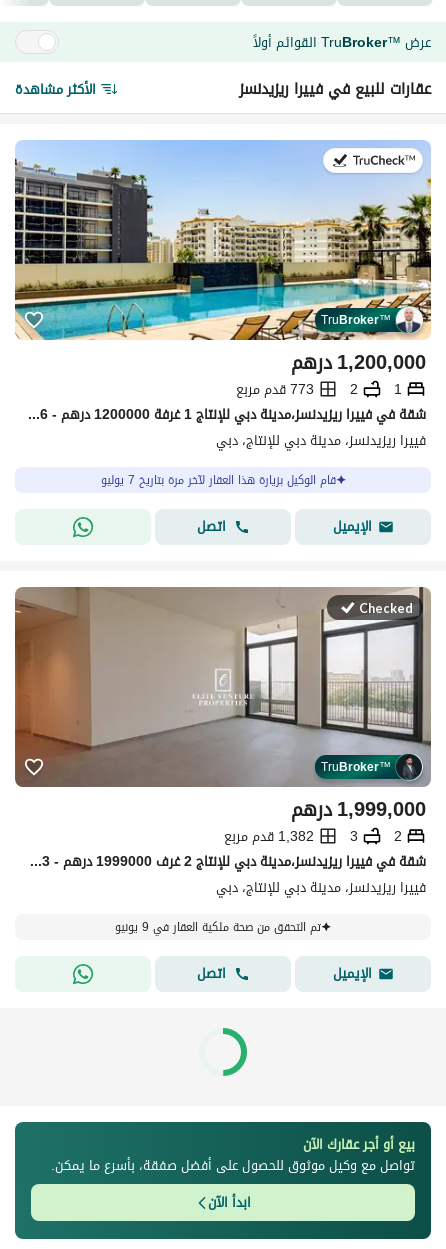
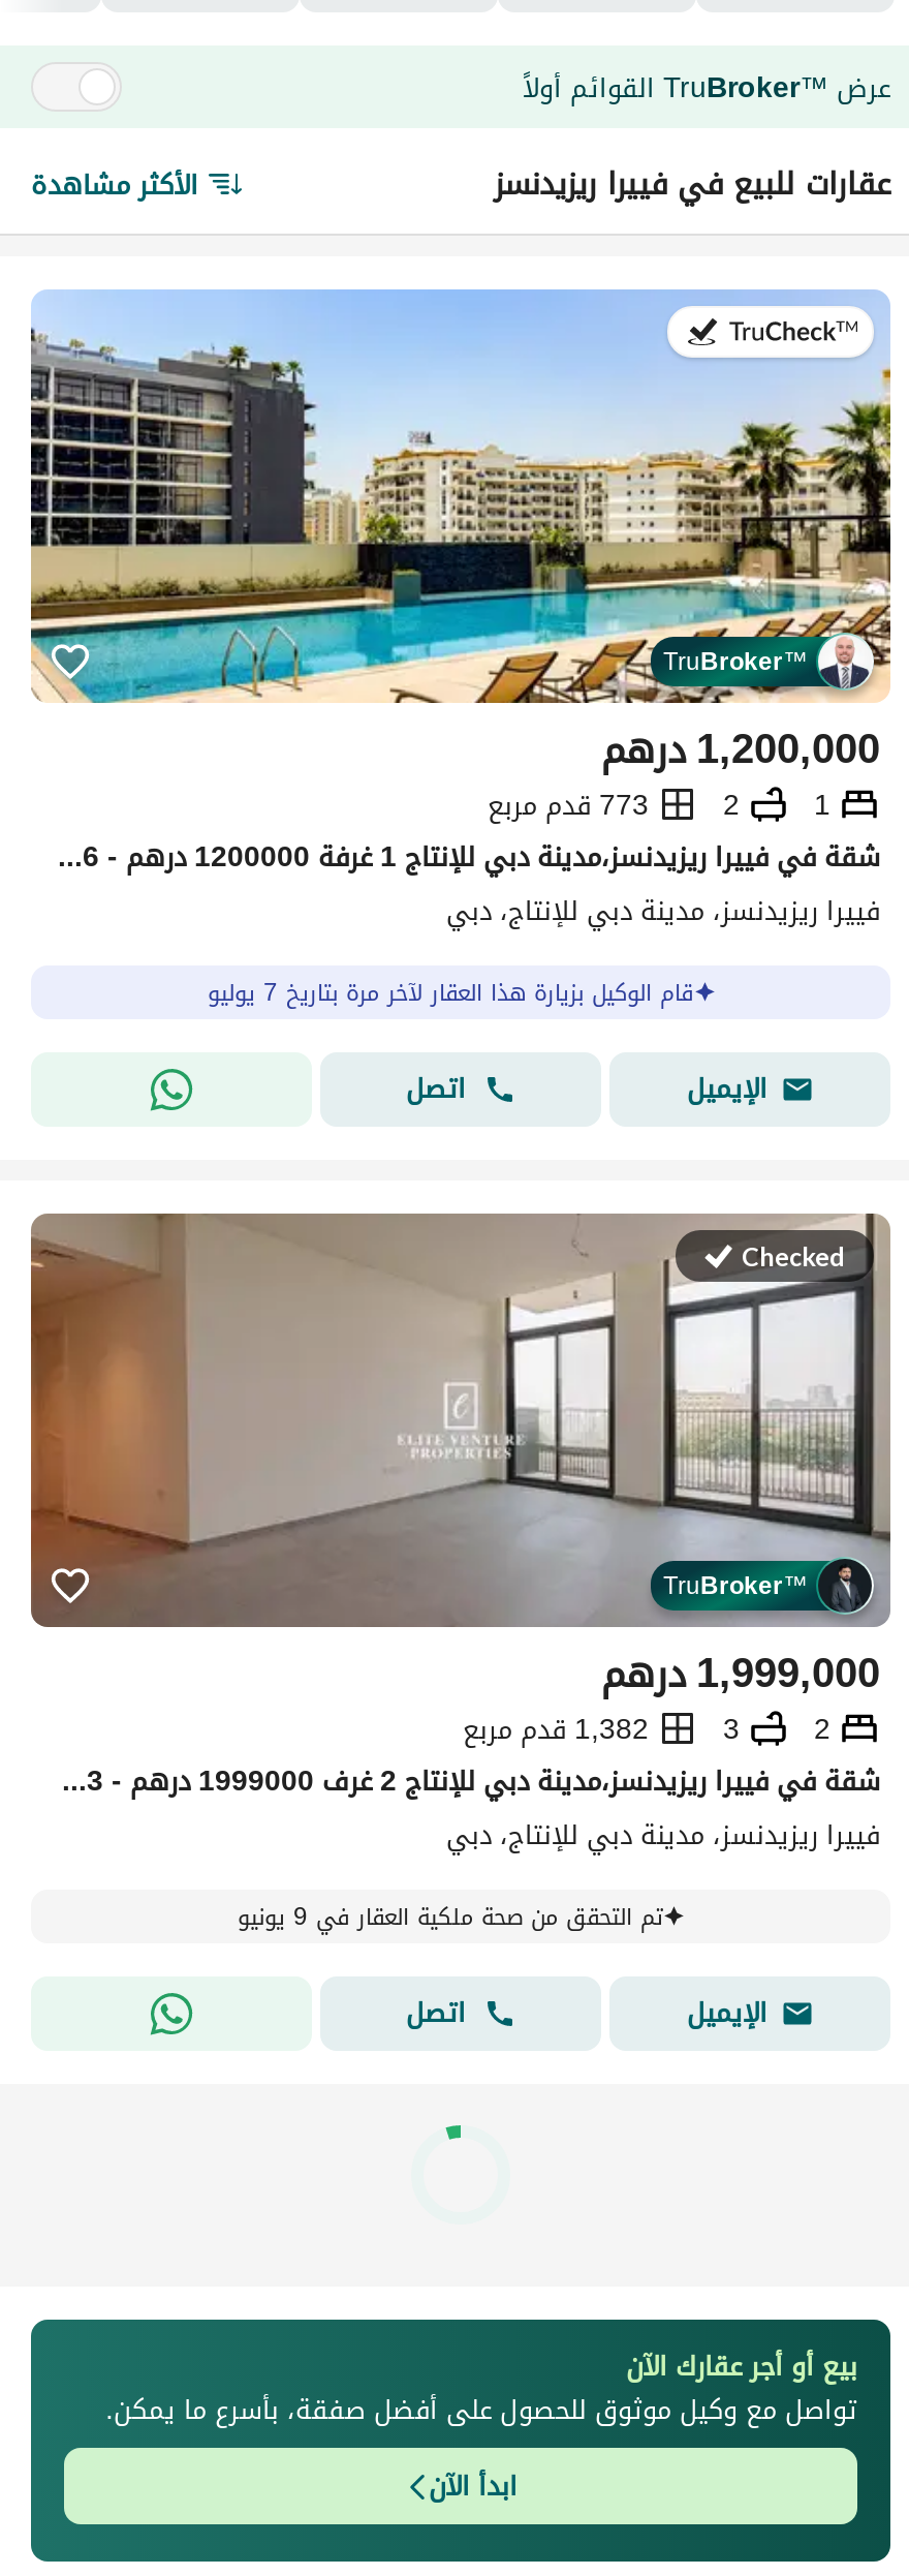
- [image]
